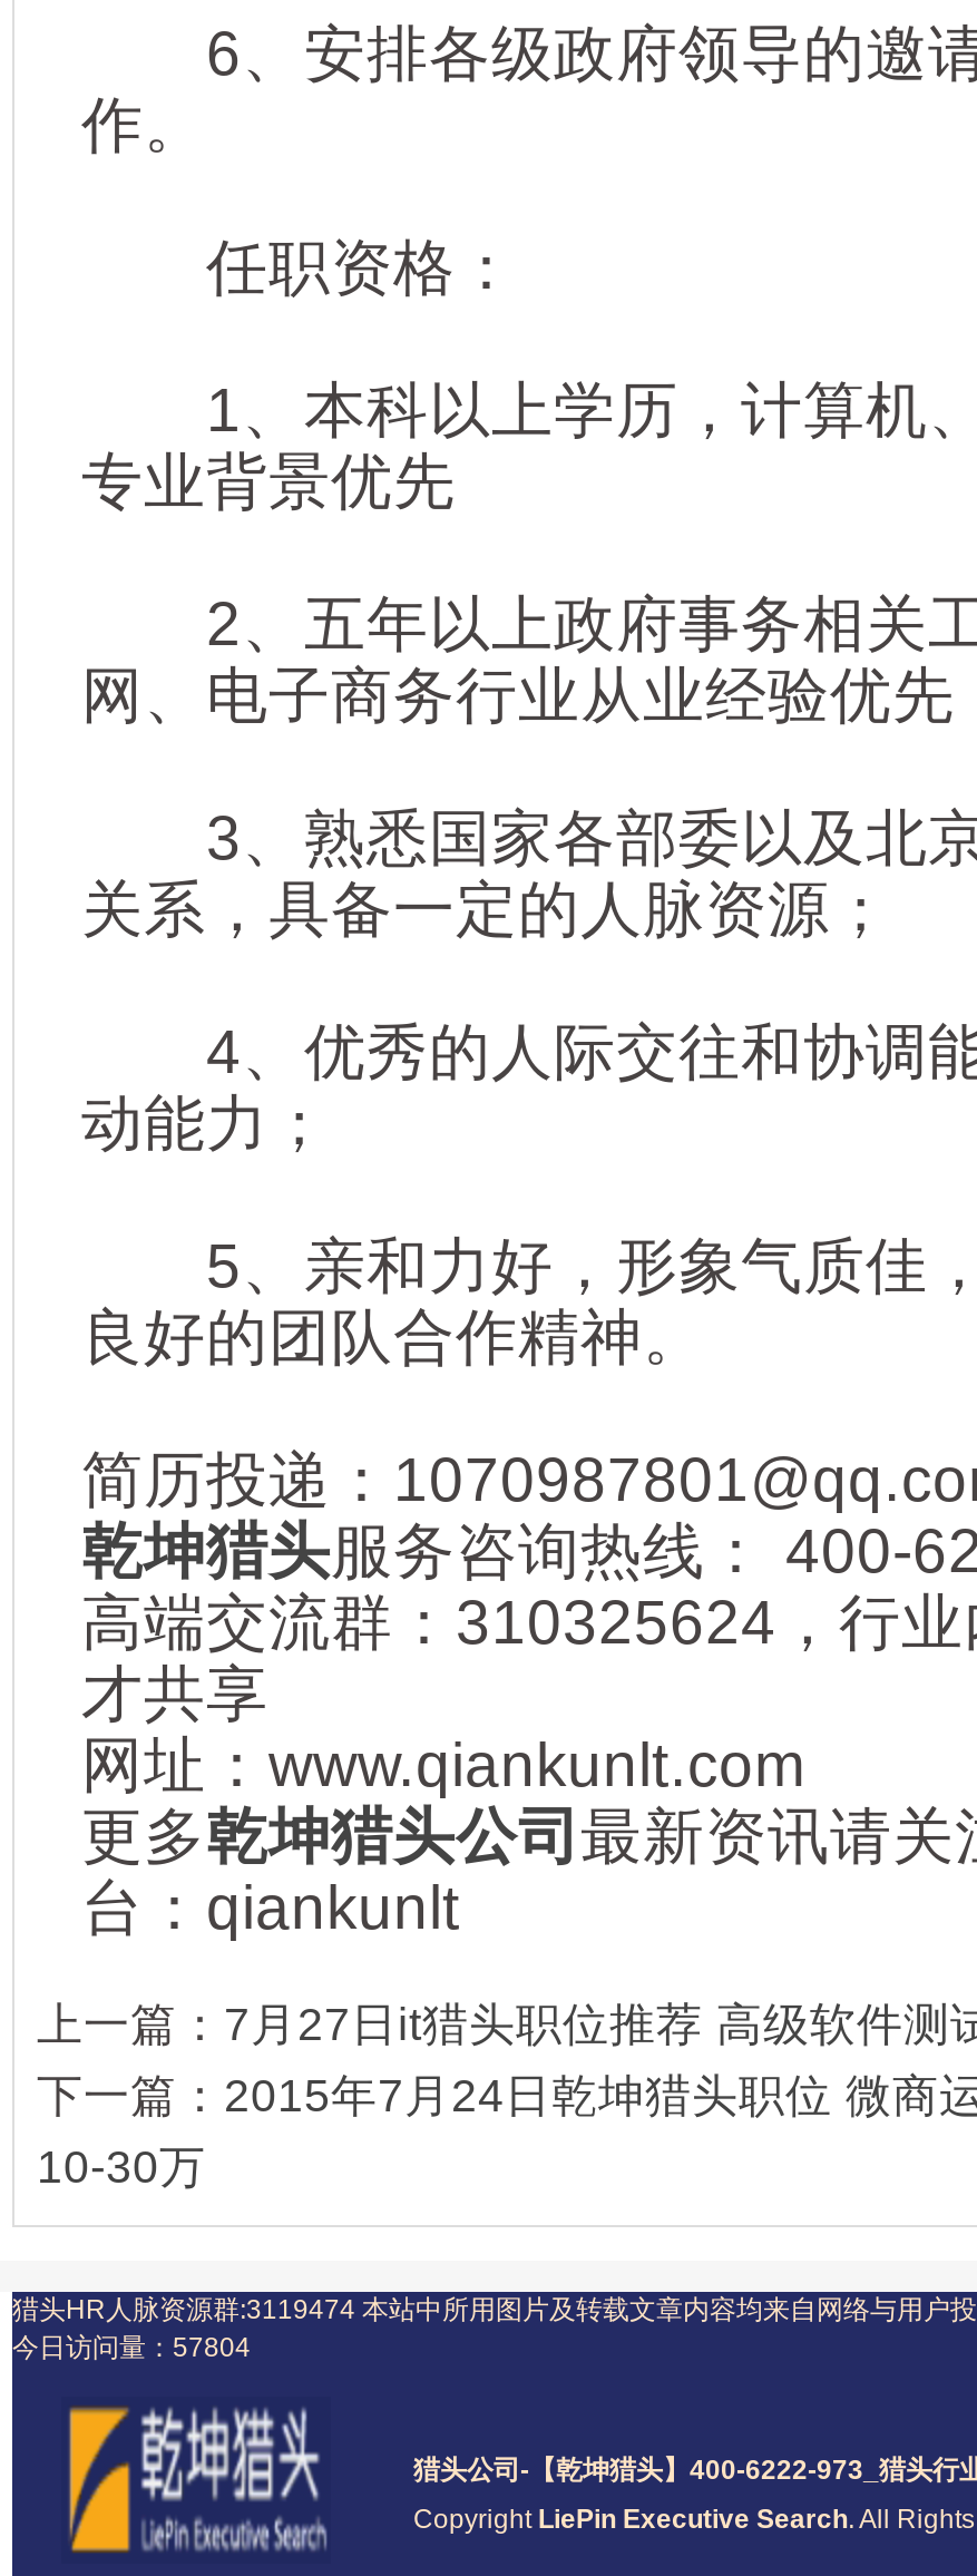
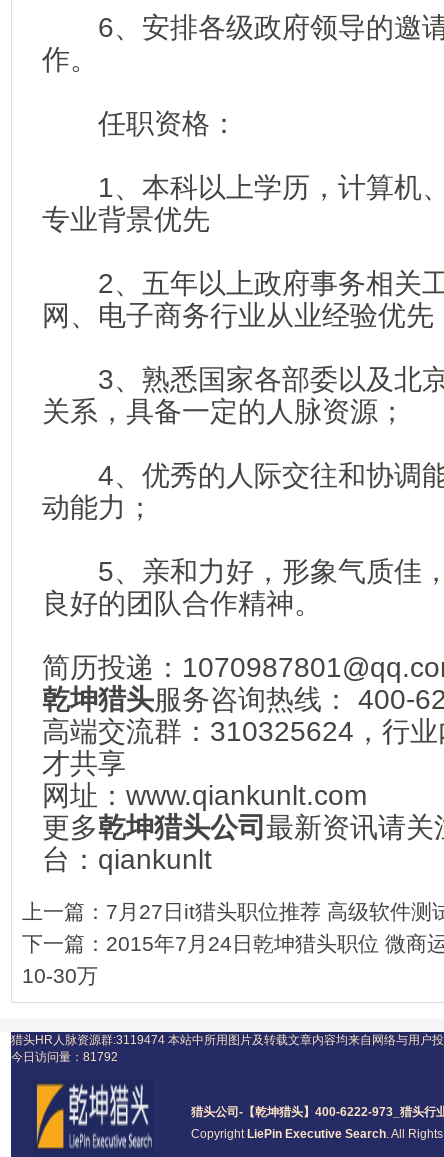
- 今日访问量：57804
+ 今日访问量：81792
